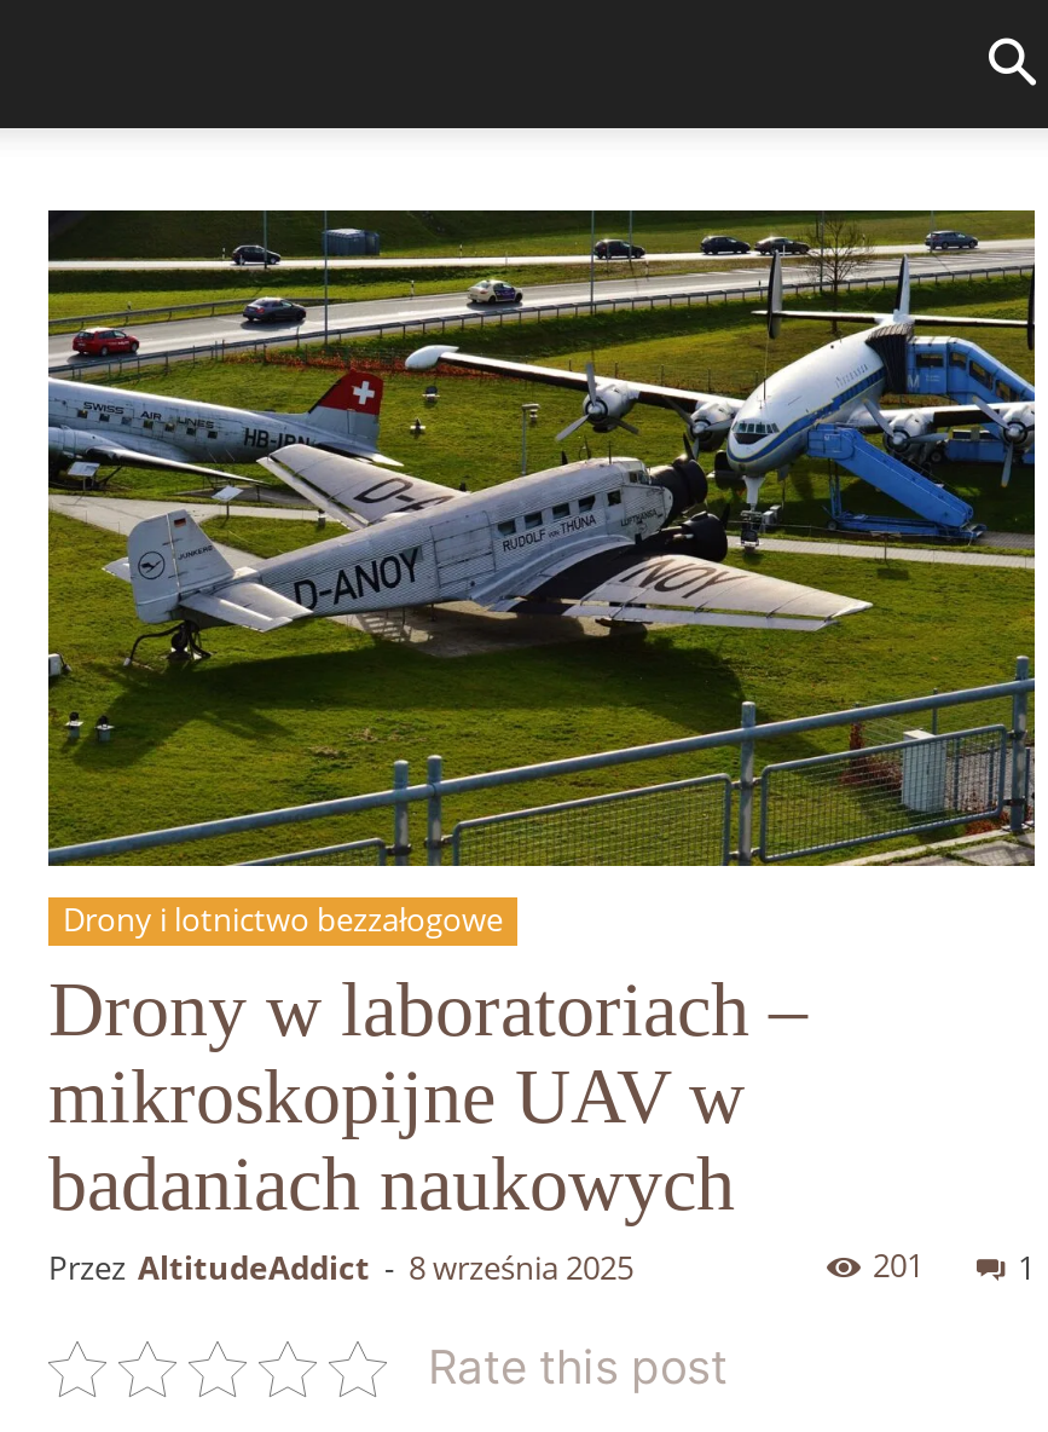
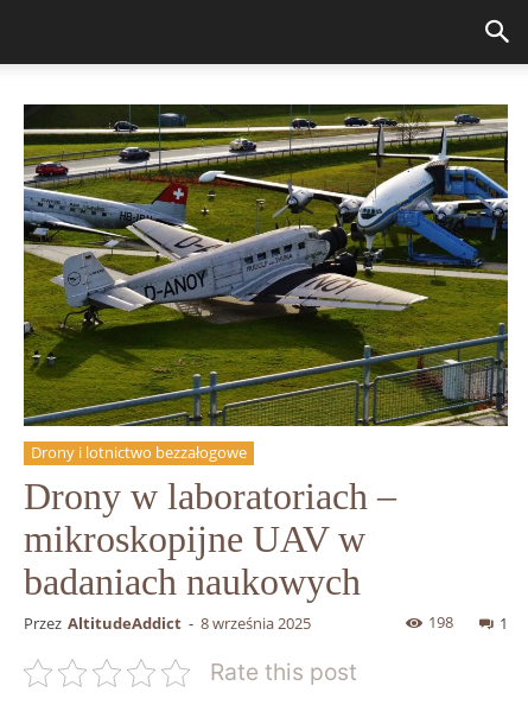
- 201
+ 198
